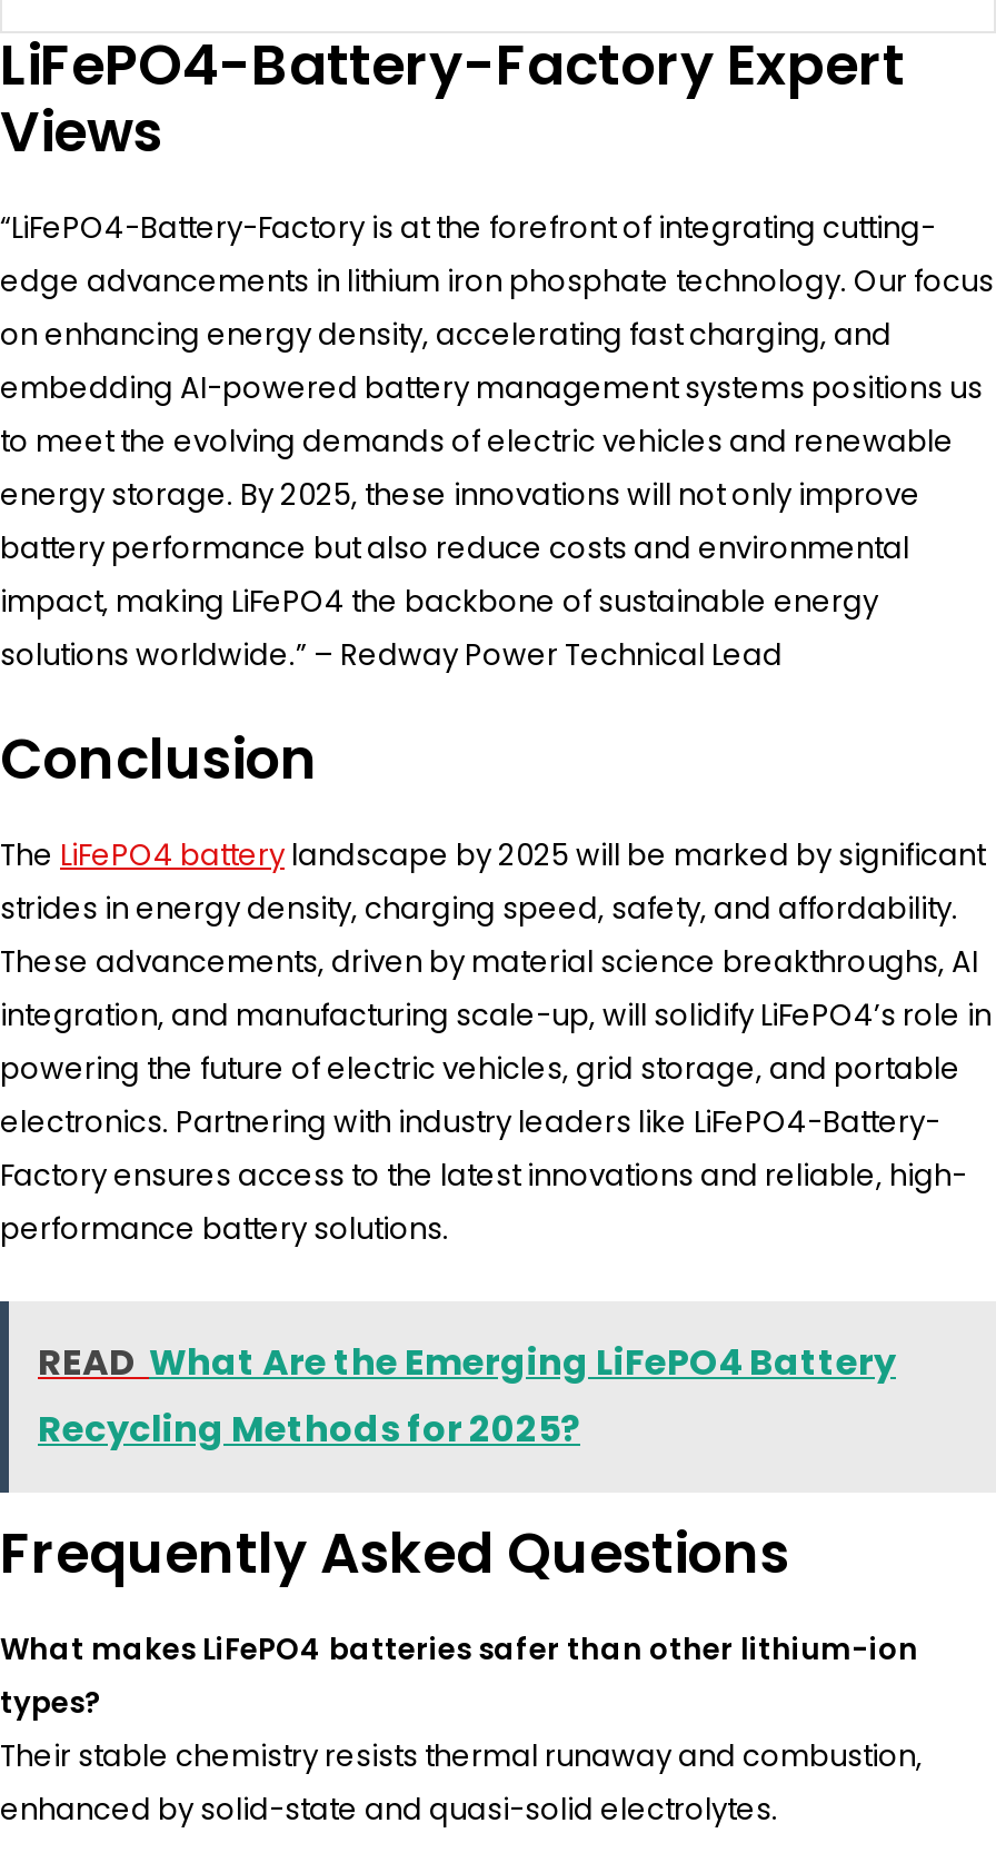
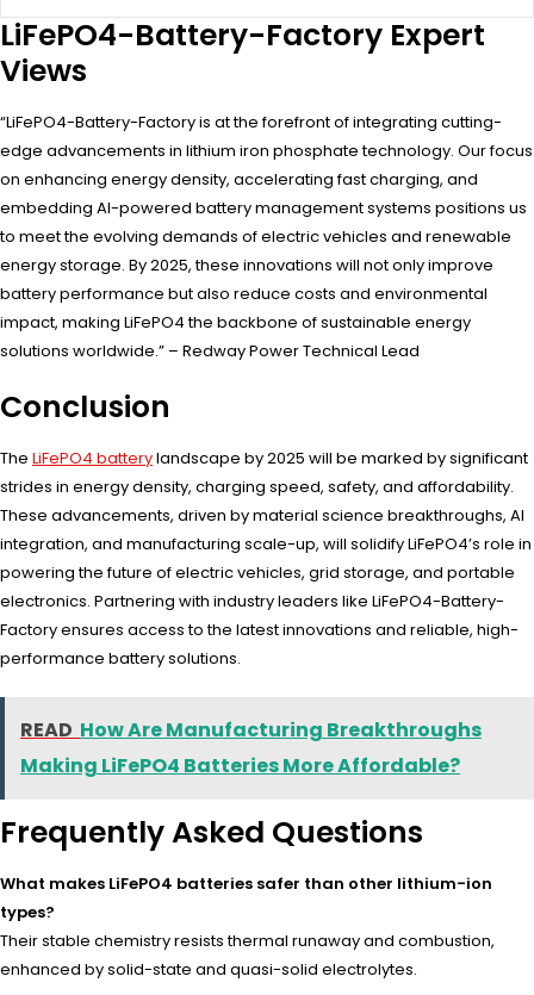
- READ What Are the Emerging LiFePO4 Battery
- Recycling Methods for 2025?
+ READ How Are Manufacturing Breakthroughs
+ Making LiFePO4 Batteries More Affordable?
